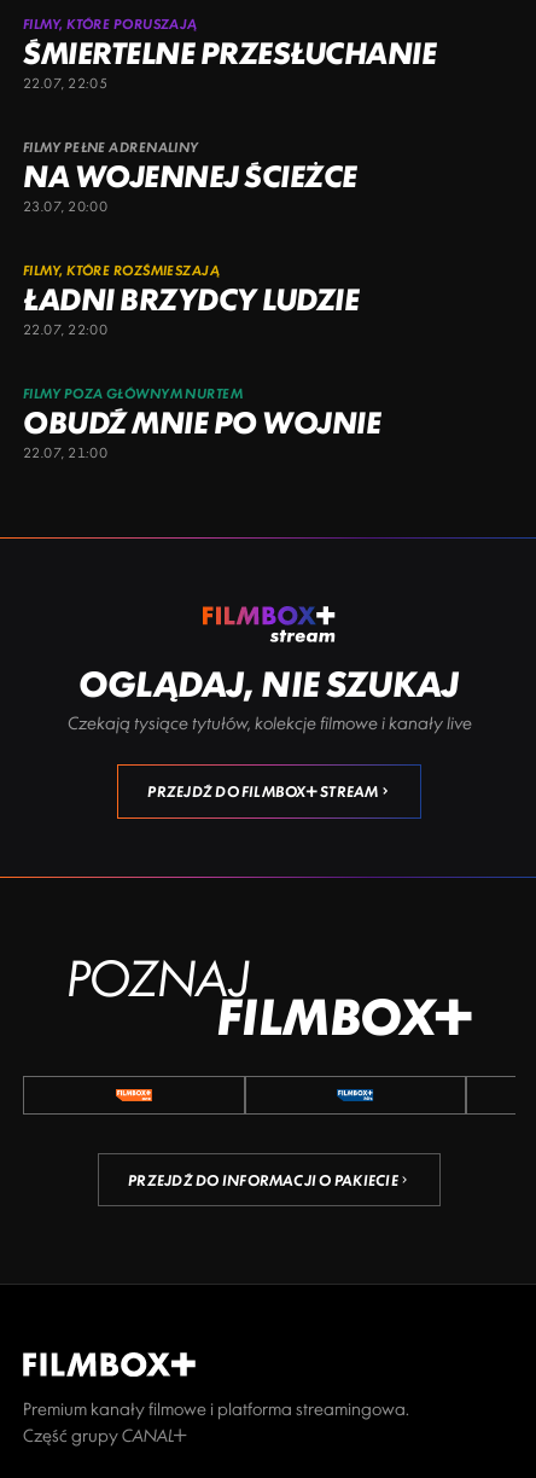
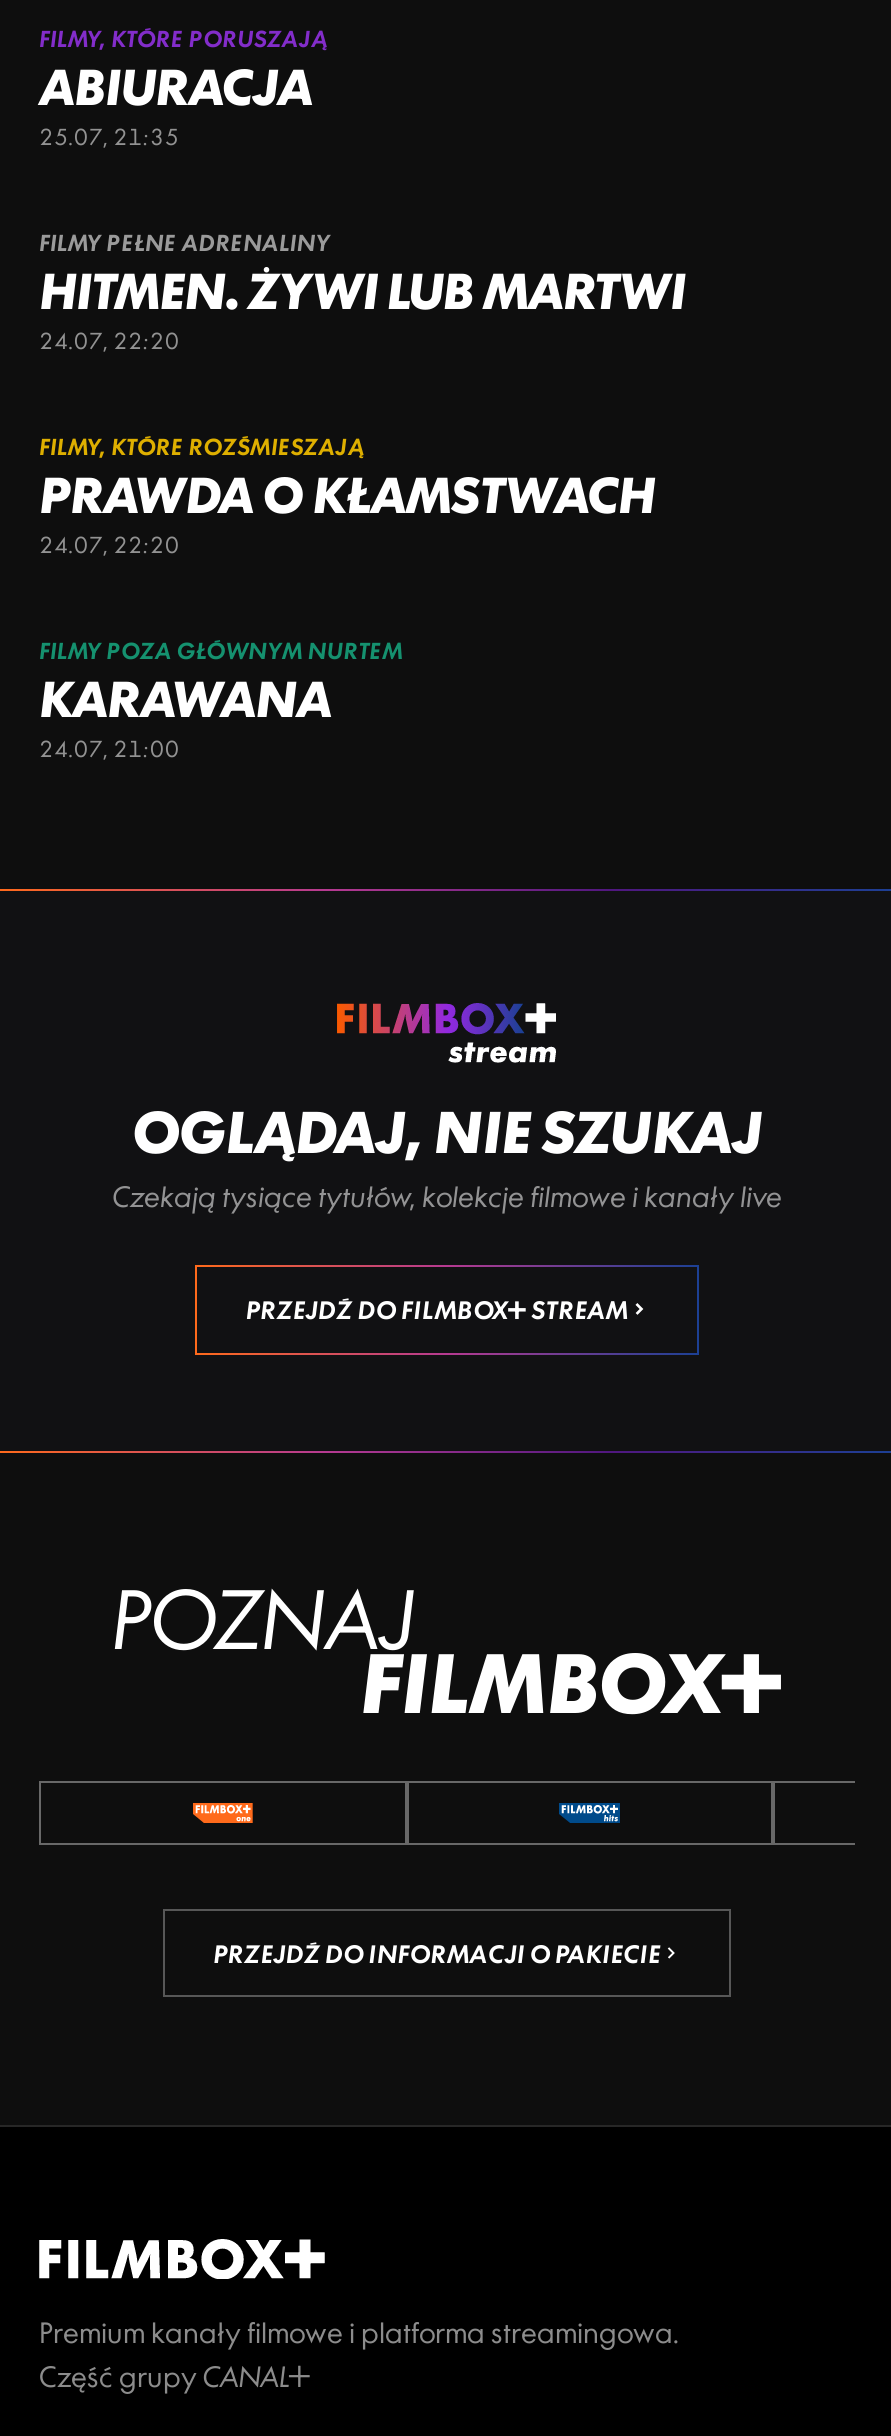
- ŚMIERTELNE PRZESŁUCHANIE
- 22.07, 22:05
+ ABIURACJA
+ 25.07, 21:35

- NA WOJENNEJ ŚCIEŻCE
- 23.07, 20:00
+ HITMEN. ŻYWI LUB MARTWI
+ 24.07, 22:20

- ŁADNI BRZYDCY LUDZIE
- 22.07, 22:00
+ PRAWDA O KŁAMSTWACH
+ 24.07, 22:20

- OBUDŹ MNIE PO WOJNIE
- 22.07, 21:00
+ KARAWANA
+ 24.07, 21:00
